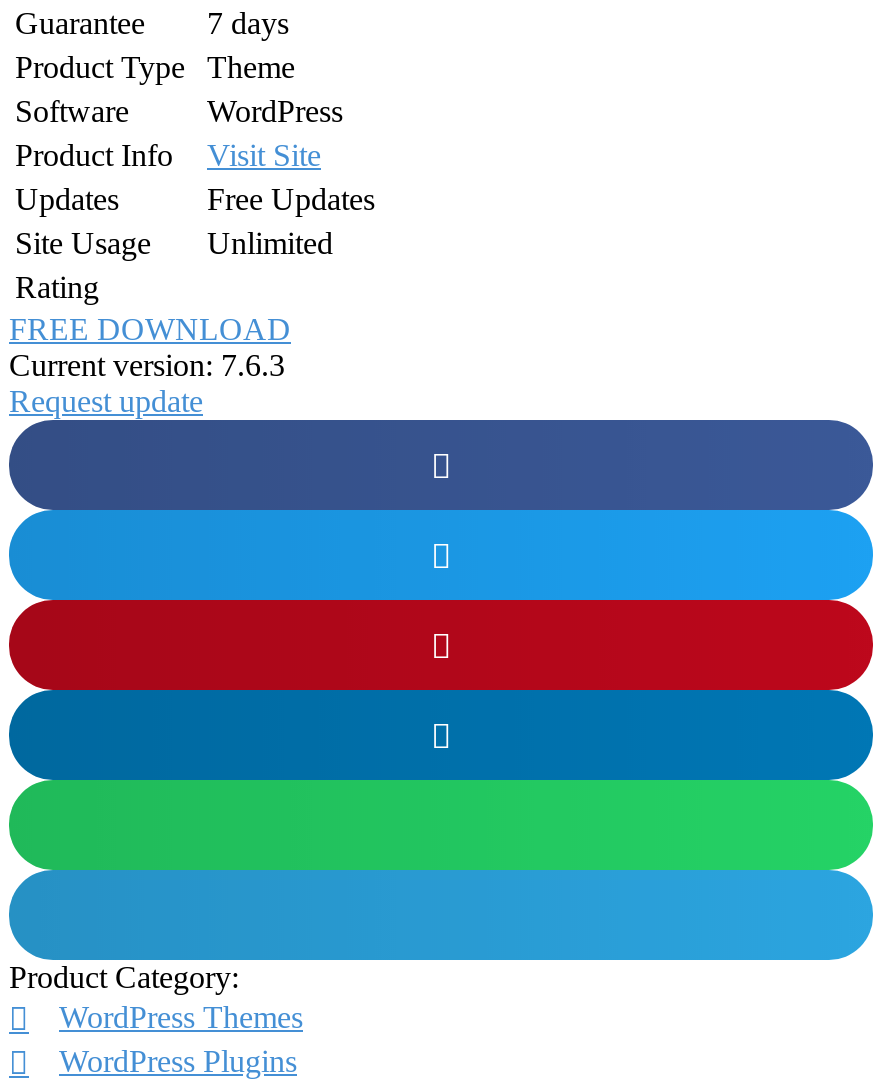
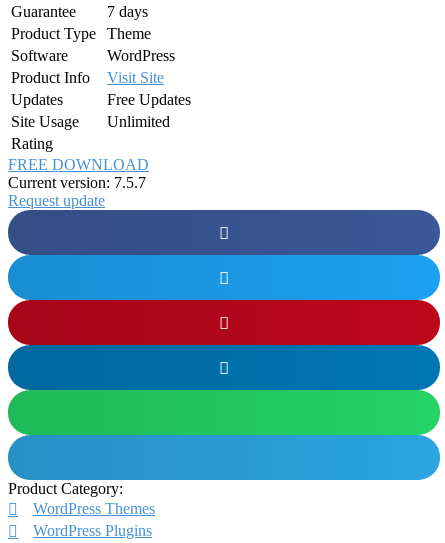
- Current version: 7.6.3
+ Current version: 7.5.7
